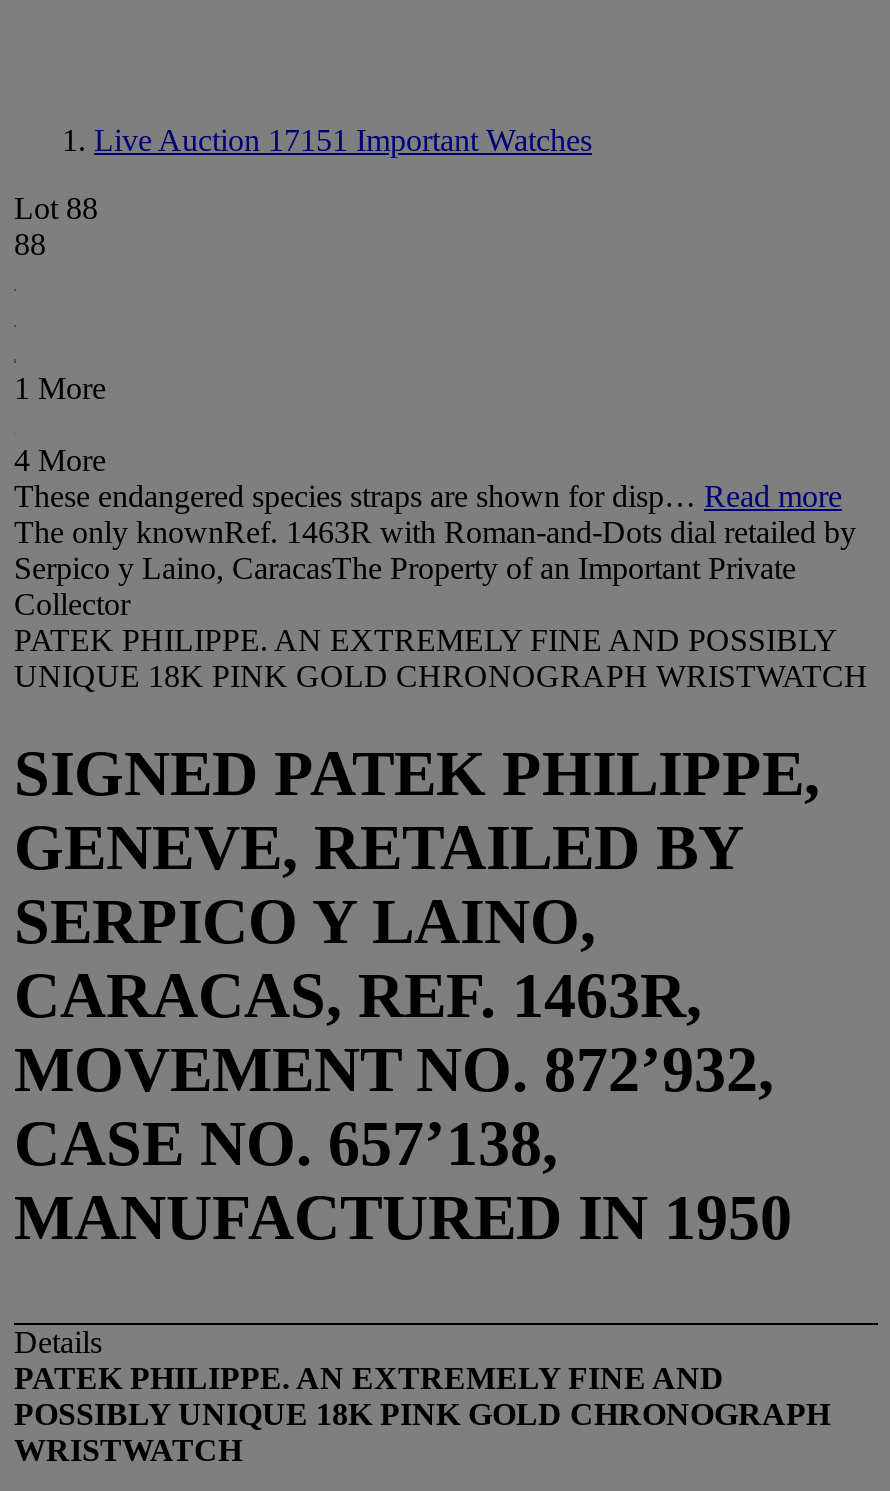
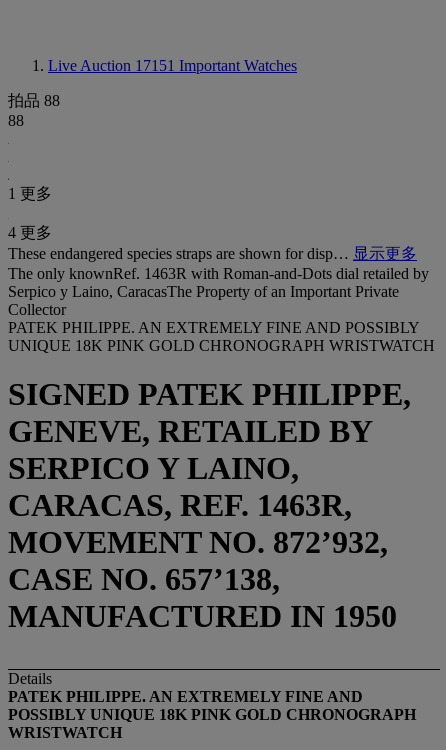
- Lot 88
+ 拍品 88

- 1 More
+ 1 更多

- 4 More
- These endangered species straps are shown for disp… Read more
+ 4 更多
+ These endangered species straps are shown for disp…显示更多
